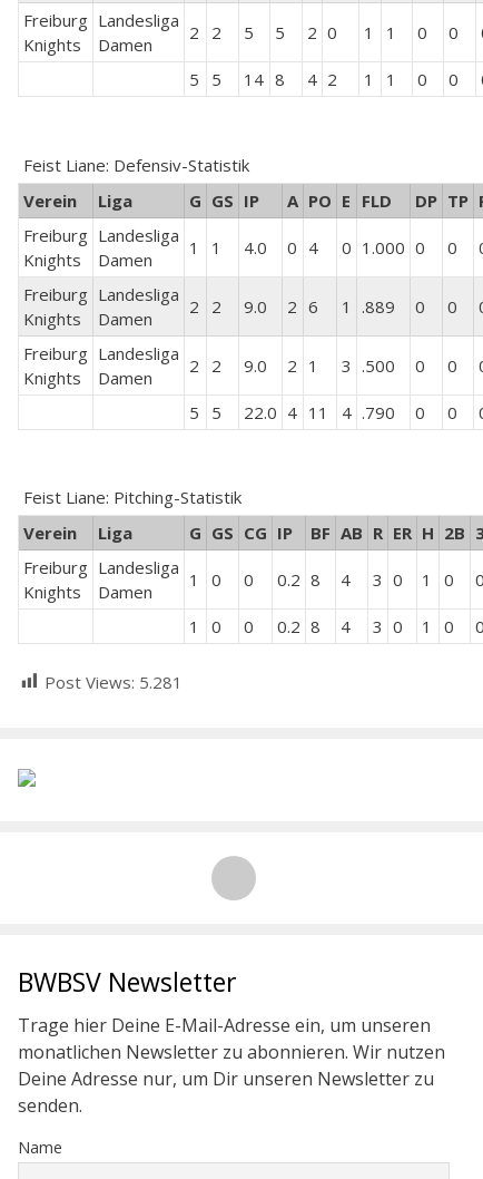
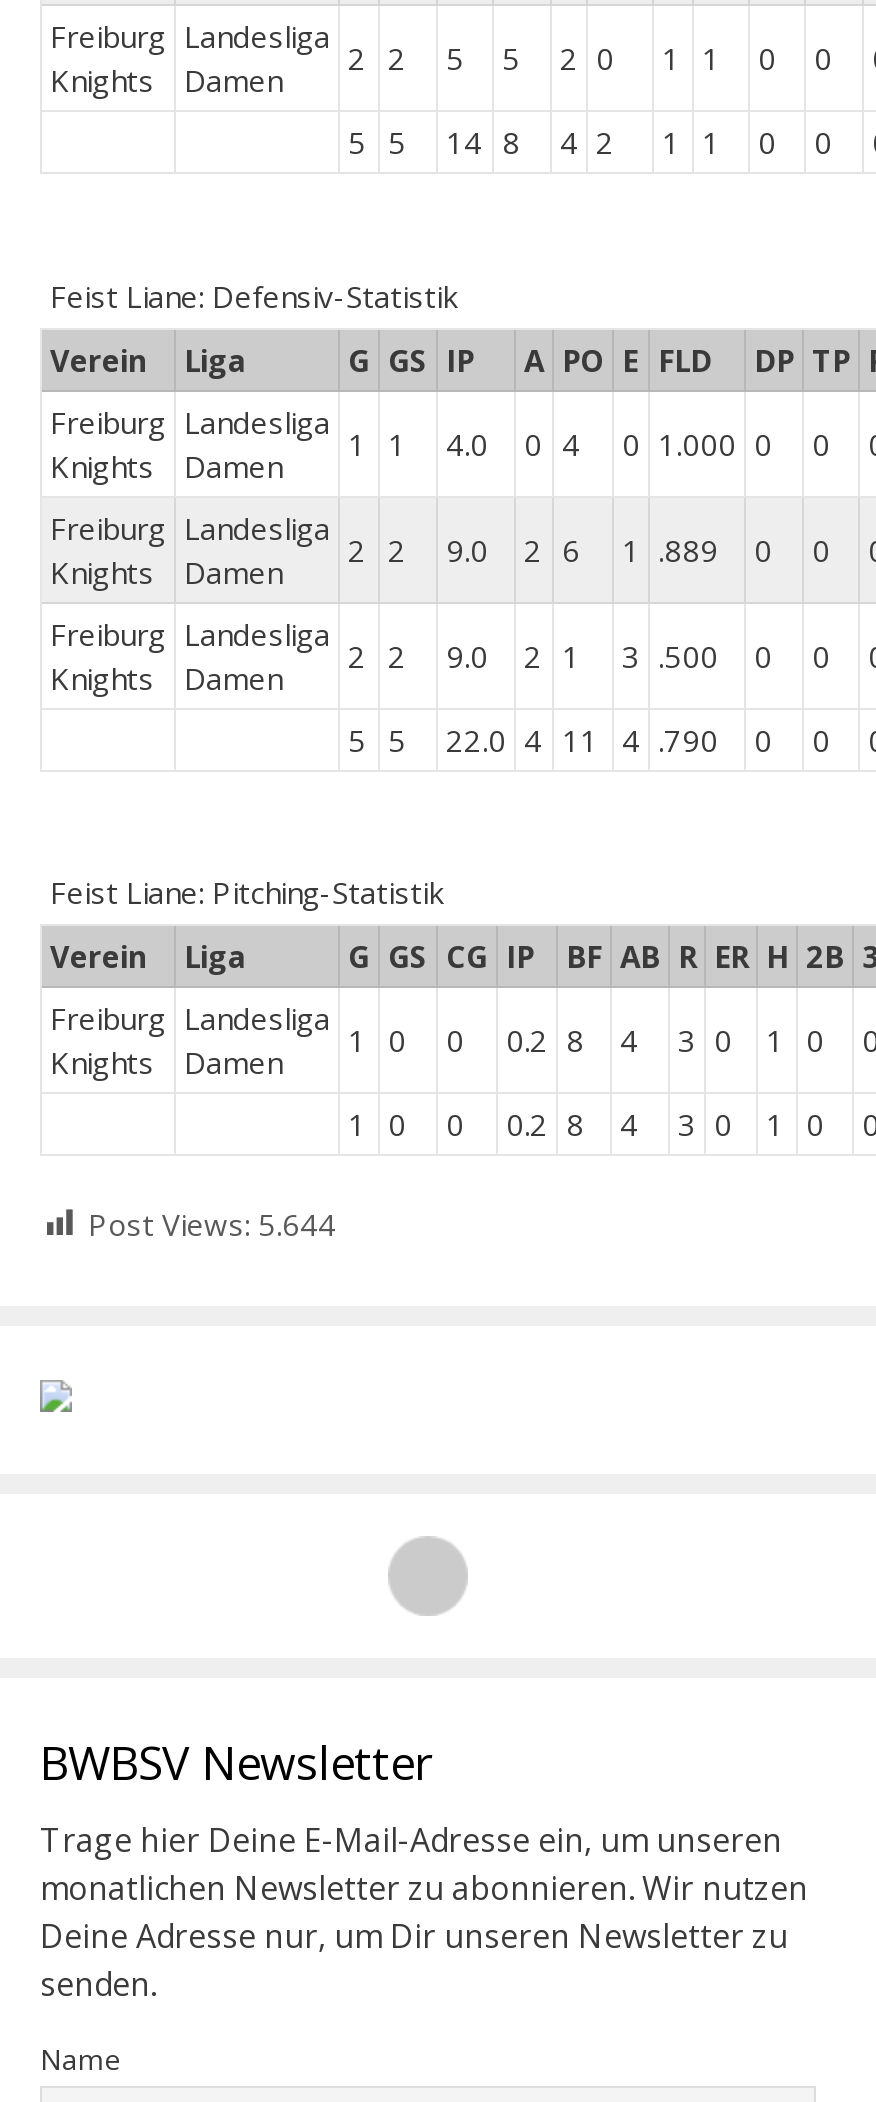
- Post Views: 5.281
+ Post Views: 5.644
